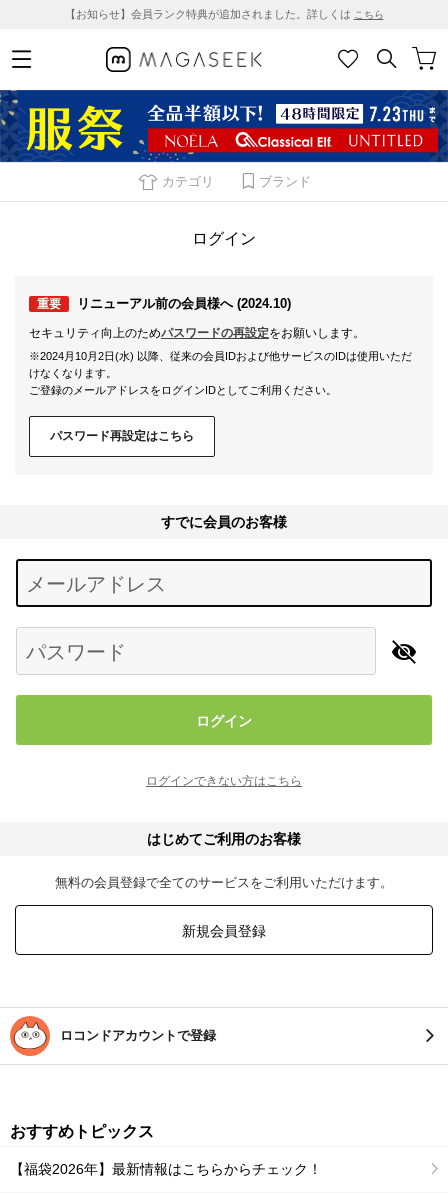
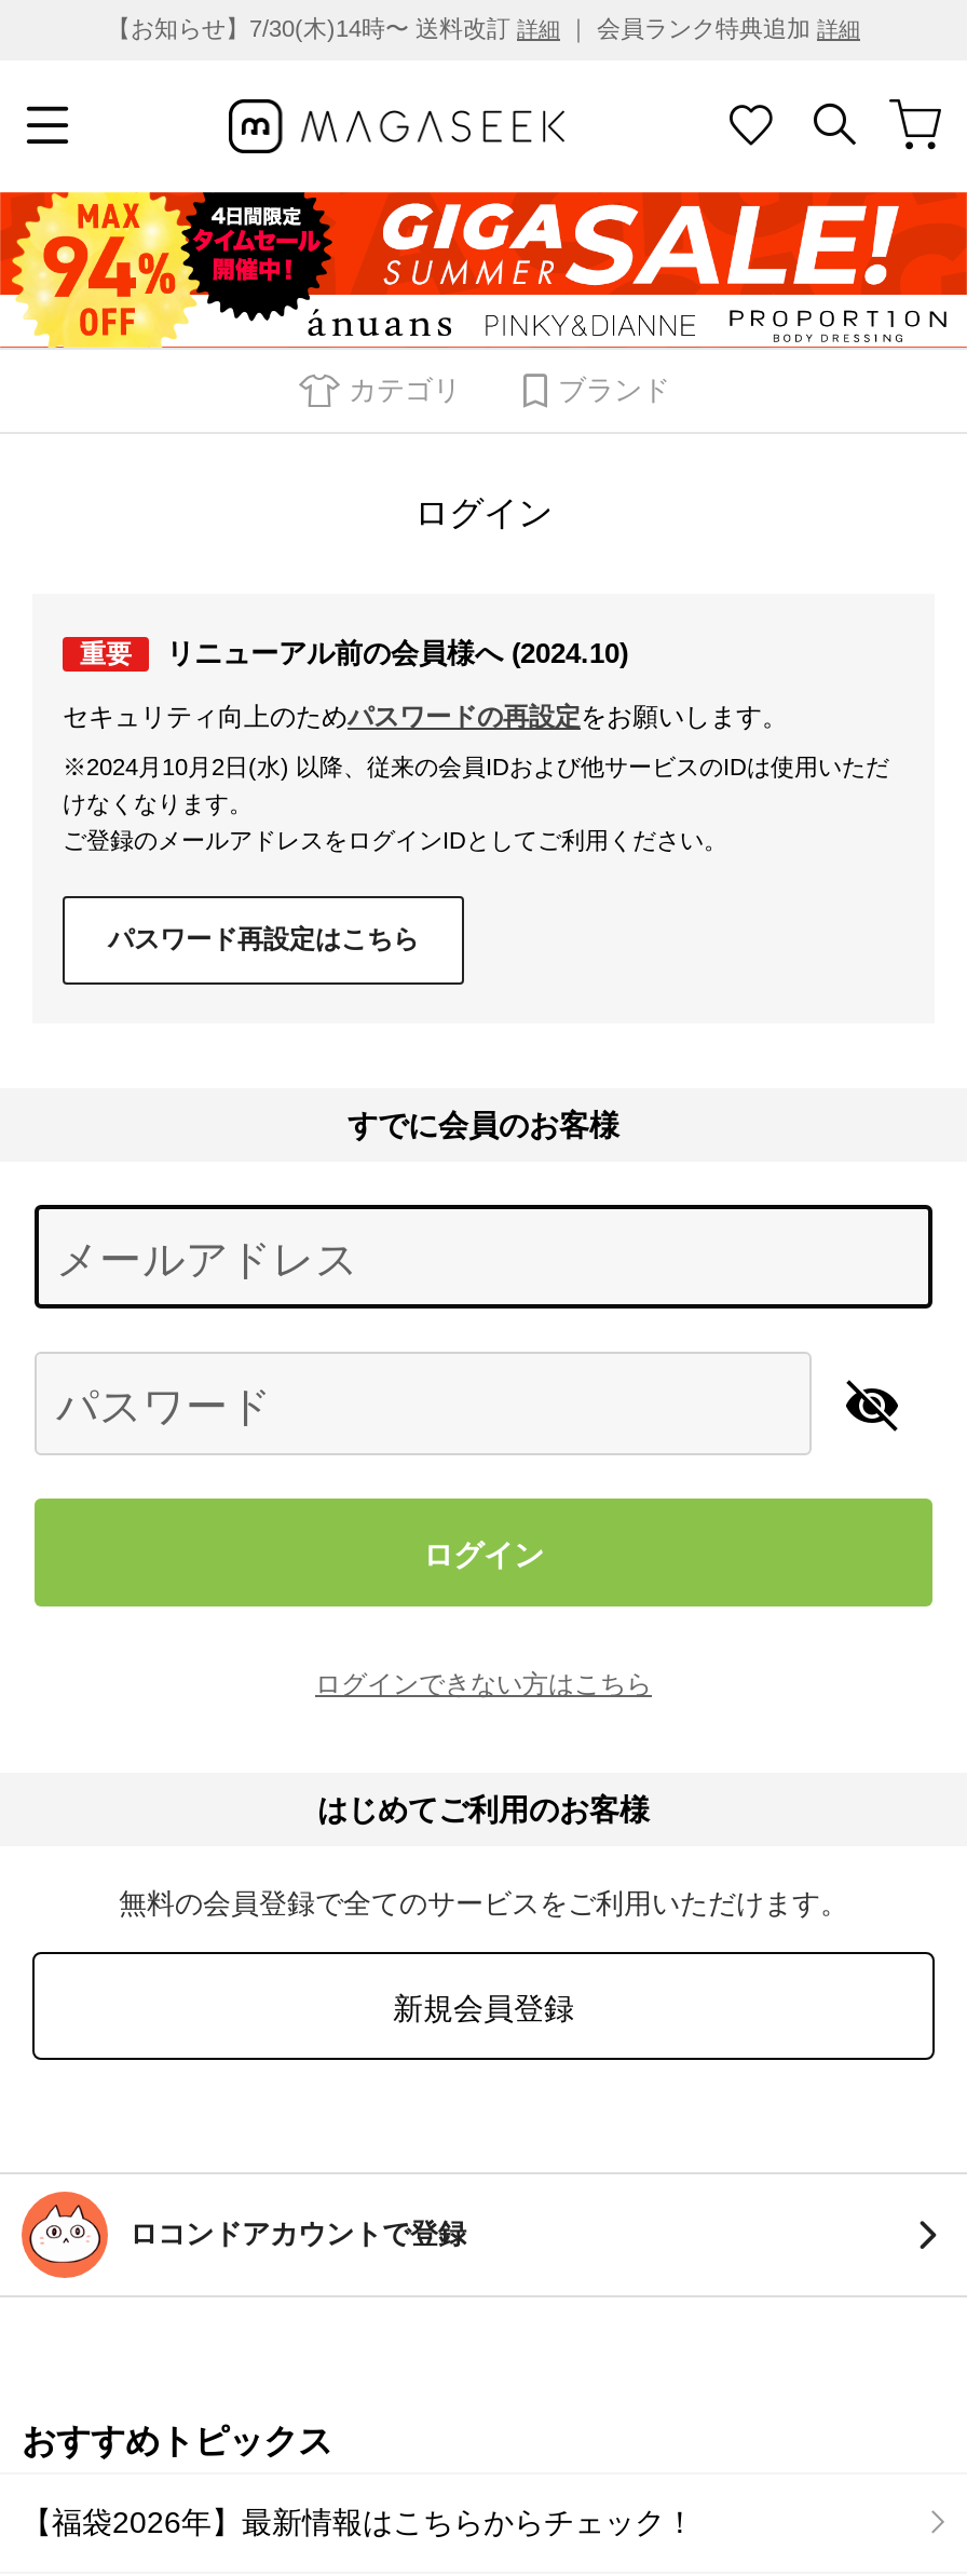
- 【お知らせ】会員ランク特典が追加されました。詳しくはこちら
+ 【お知らせ】7/30(木)14時〜 送料改訂詳細｜ 会員ランク特典追加詳細

- [image]
+ [image]
